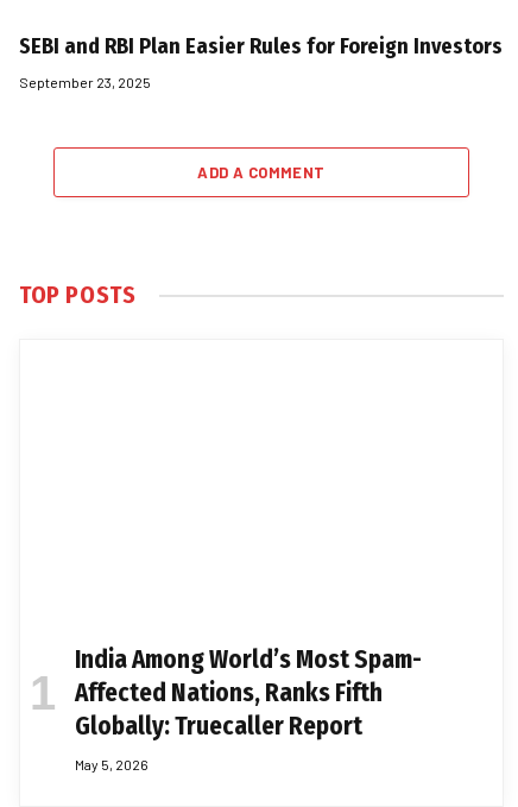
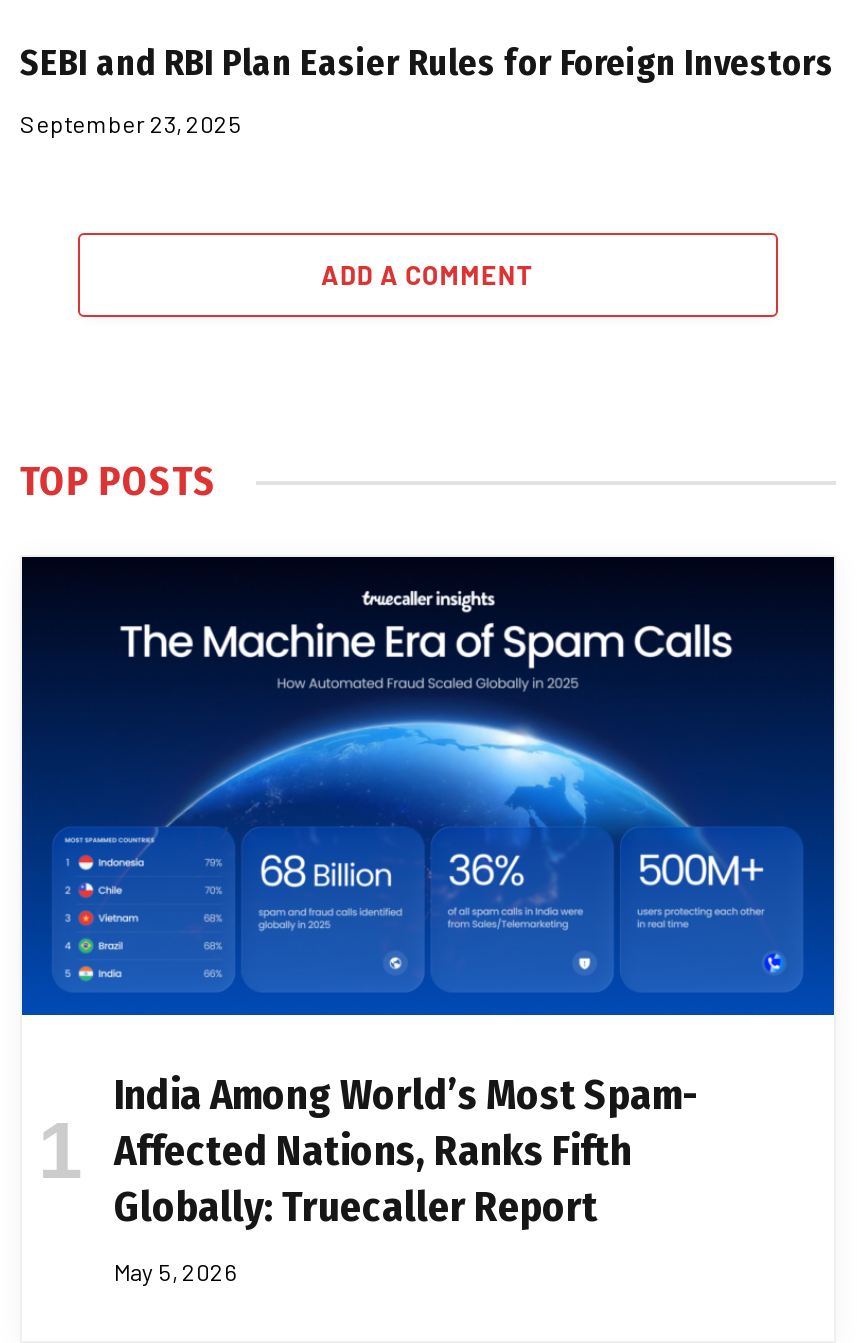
+ [image]
